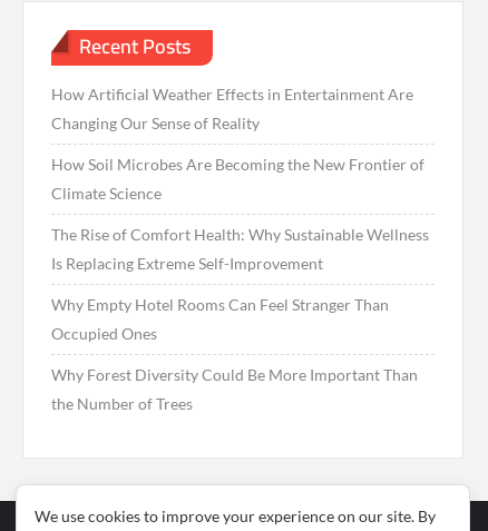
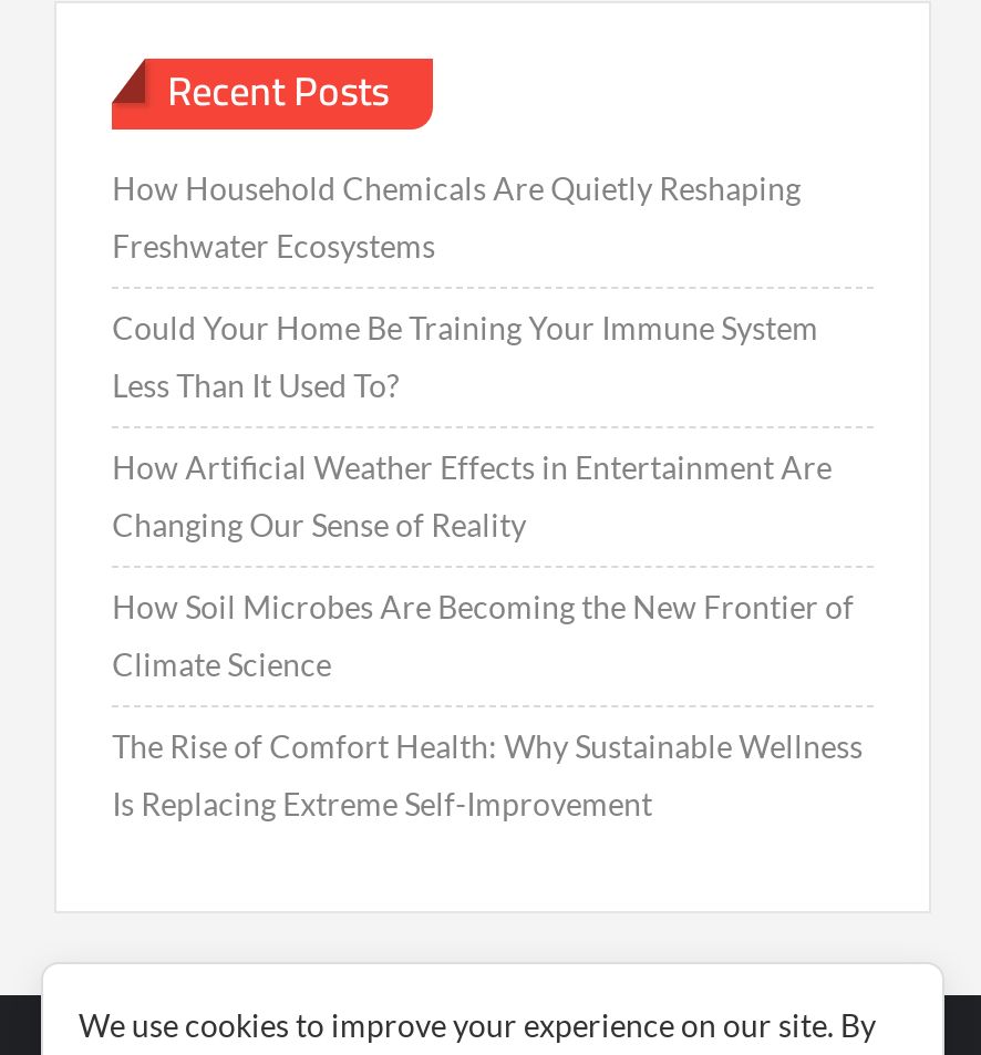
+ How Household Chemicals Are Quietly Reshaping
+ Freshwater Ecosystems
+ Could Your Home Be Training Your Immune System
+ Less Than It Used To?

moved down: How Artificial Weather Effects in Entertainment Are | Changing Our Sense of Reality | How Soil Microbes Are Becoming the New Frontier of | Climate Science | The Rise of Comfort Health: Why Sustainable Wellness | Is Replacing Extreme Self-Improvement

- Why Empty Hotel Rooms Can Feel Stranger Than
- Occupied Ones
- Why Forest Diversity Could Be More Important Than
- the Number of Trees
